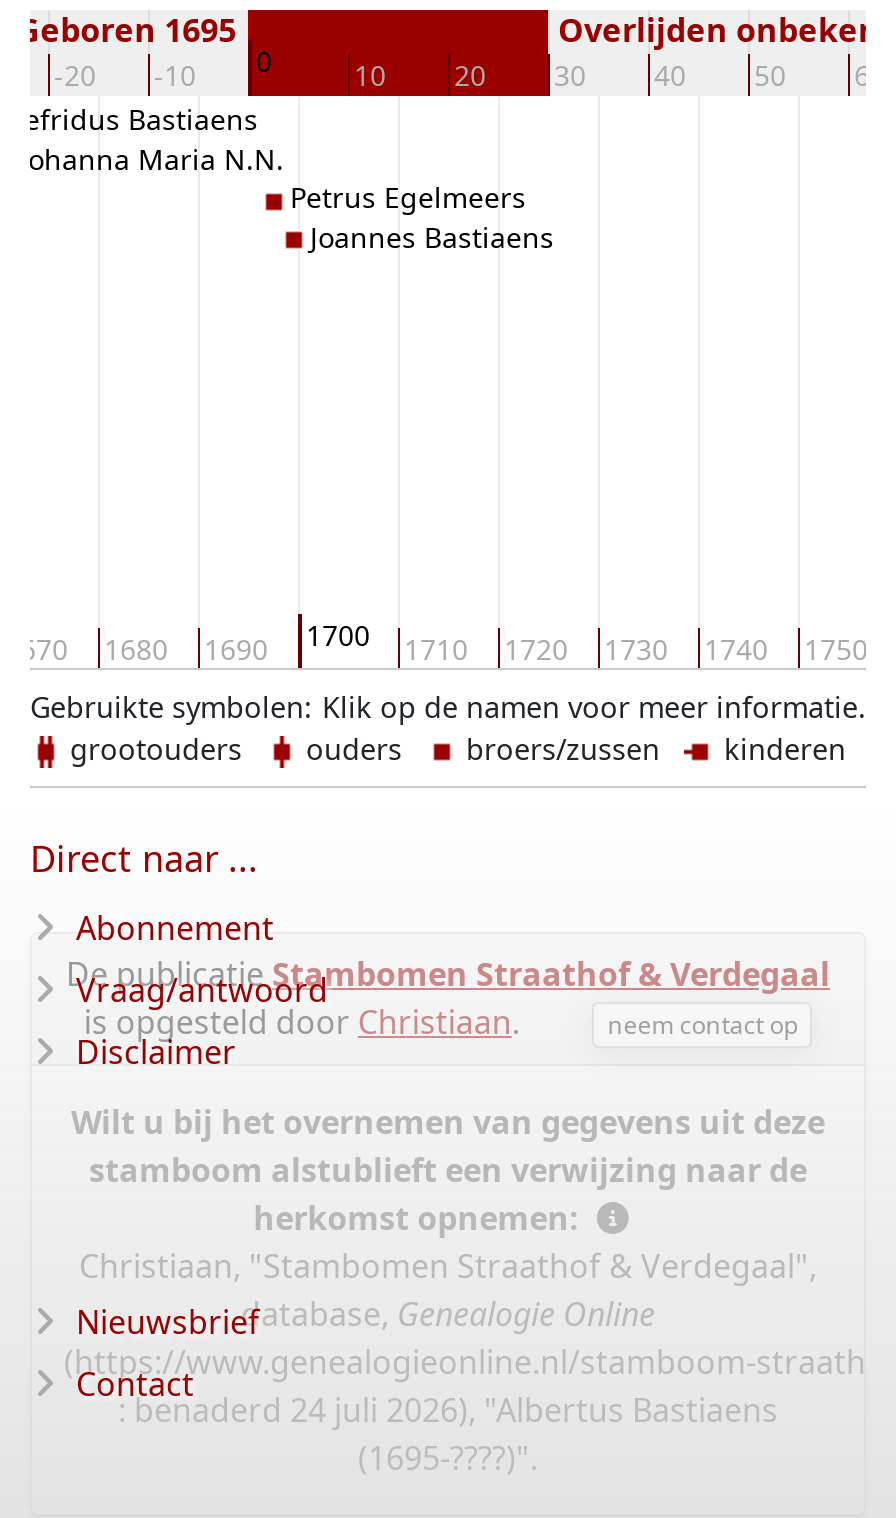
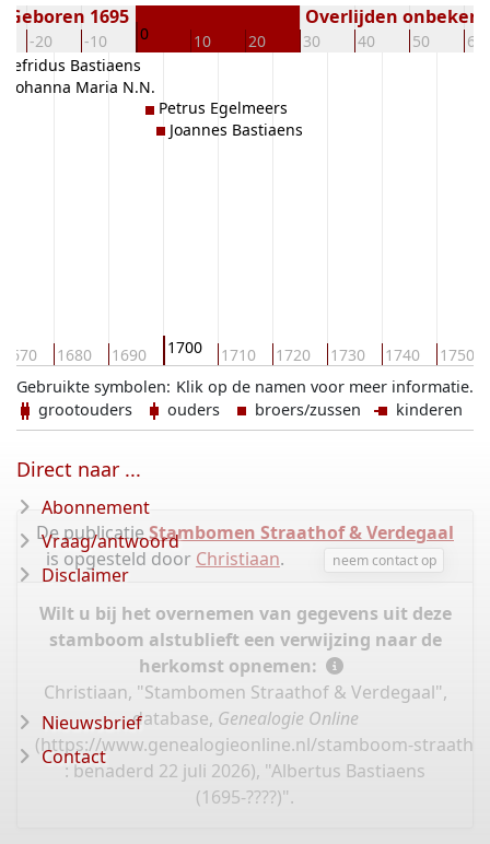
- : benaderd 24 juli 2026), "Albertus Bastiaens
+ : benaderd 22 juli 2026), "Albertus Bastiaens
